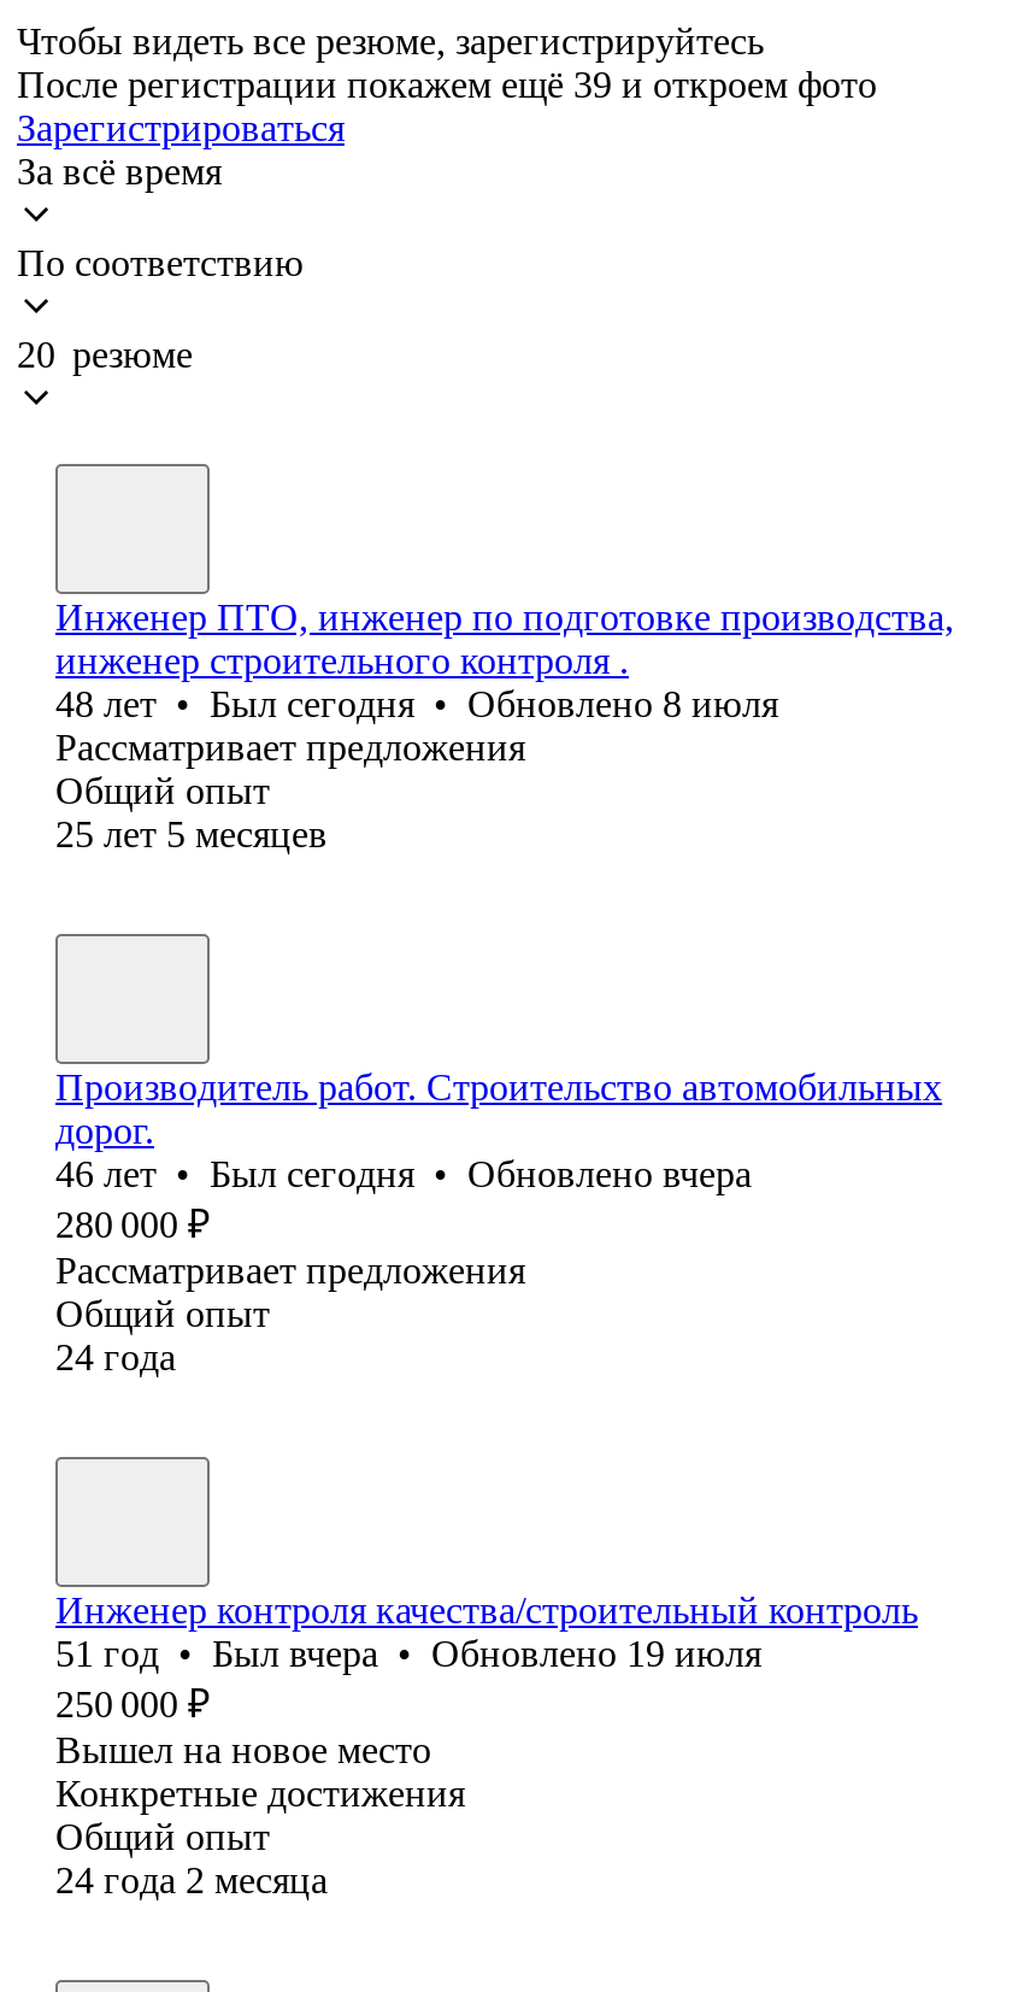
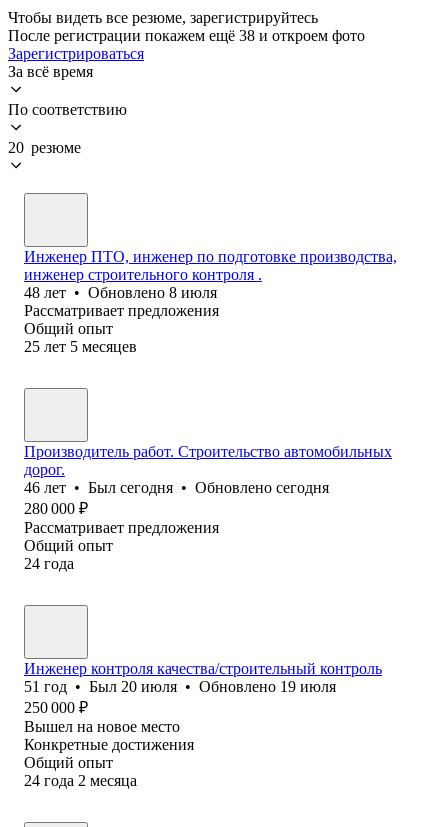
- После регистрации покажем ещё 39 и откроем фото
+ После регистрации покажем ещё 38 и откроем фото

- 48 лет • Был сегодня • Обновлено 8 июля
+ 48 лет • Обновлено 8 июля

- 46 лет • Был сегодня • Обновлено вчера
+ 46 лет • Был сегодня • Обновлено сегодня

- 51 год • Был вчера • Обновлено 19 июля
+ 51 год • Был 20 июля • Обновлено 19 июля
